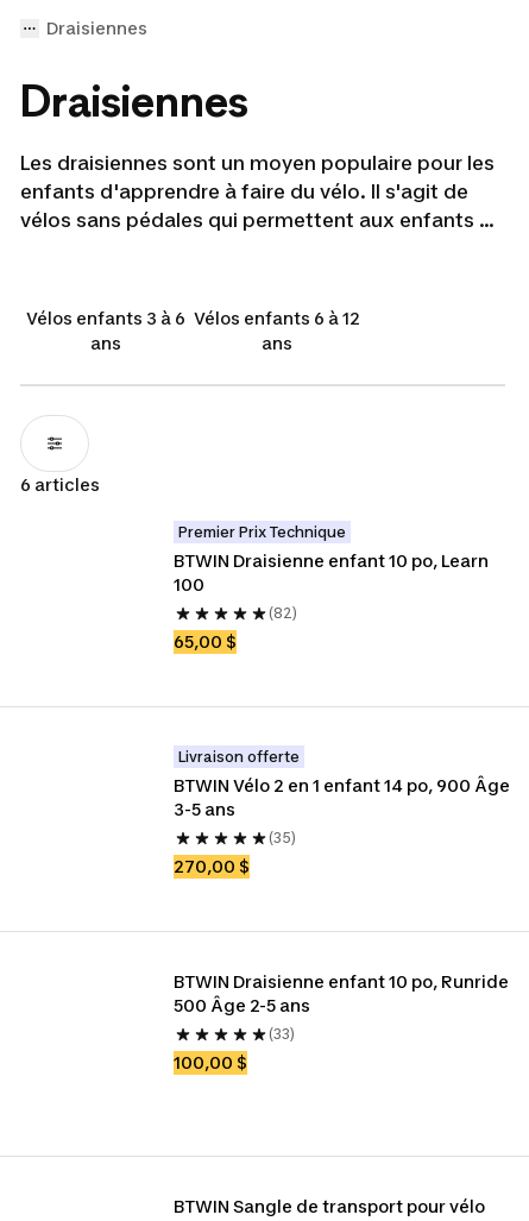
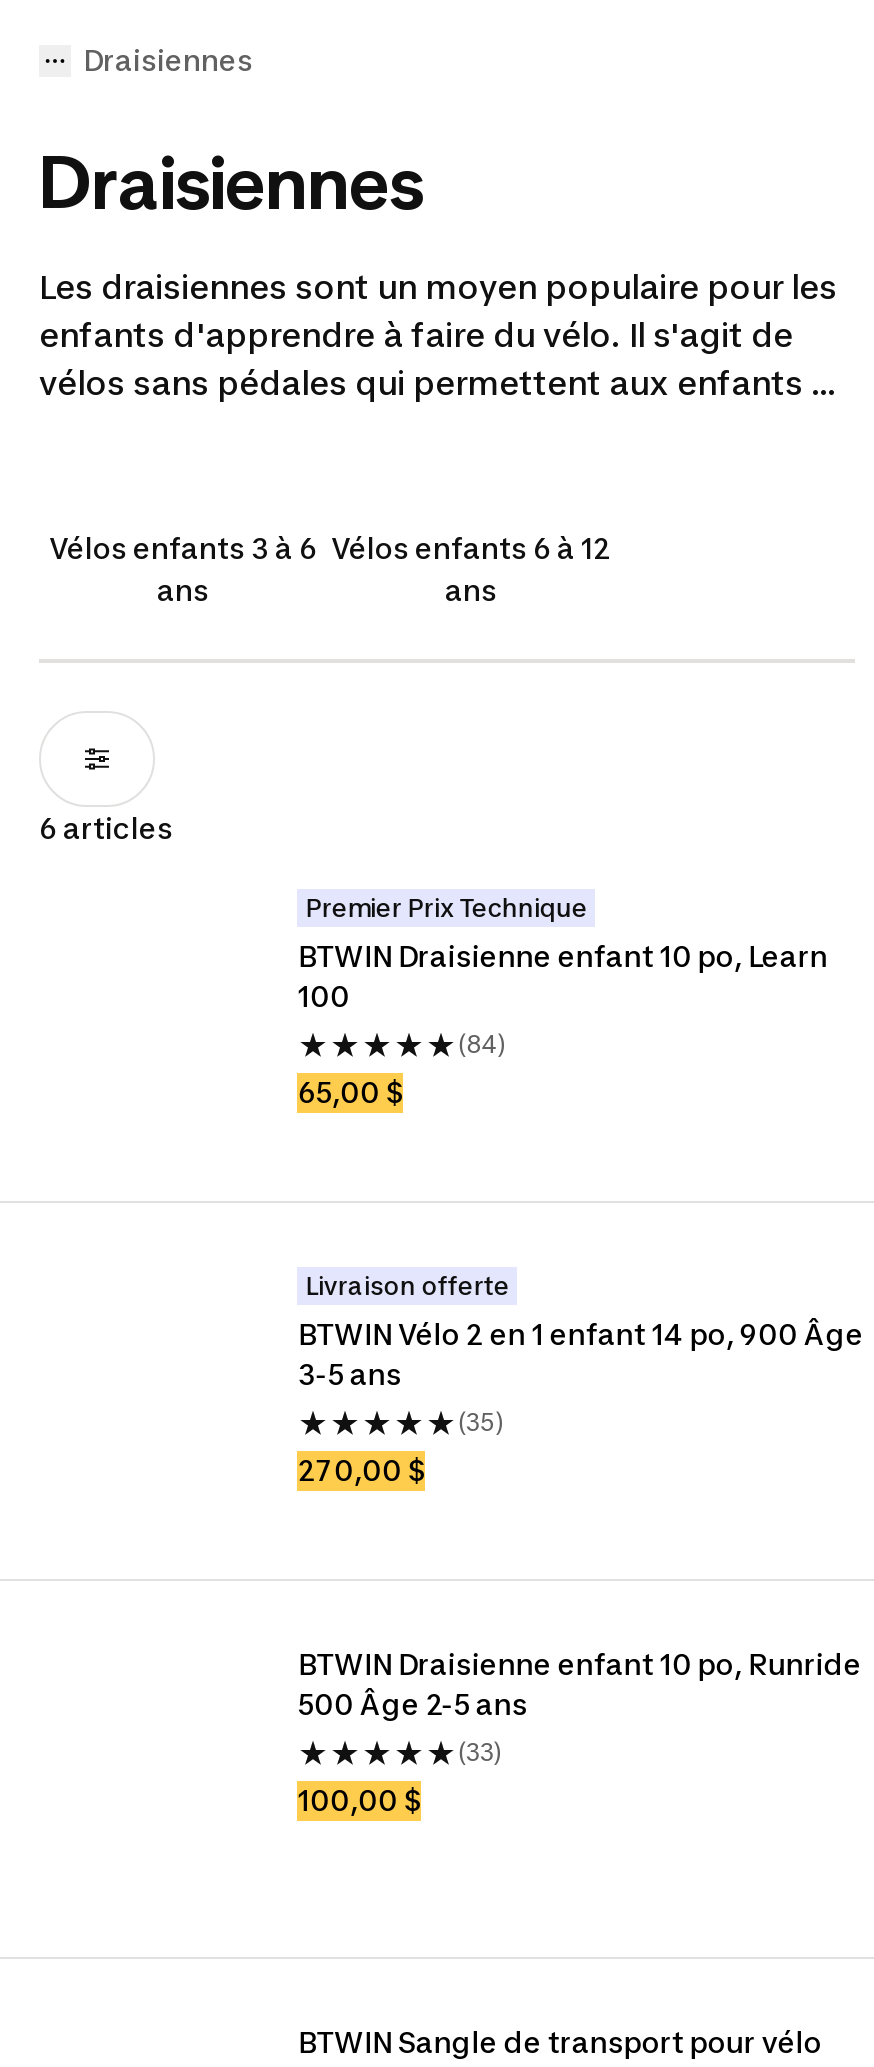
- (82)
+ (84)
